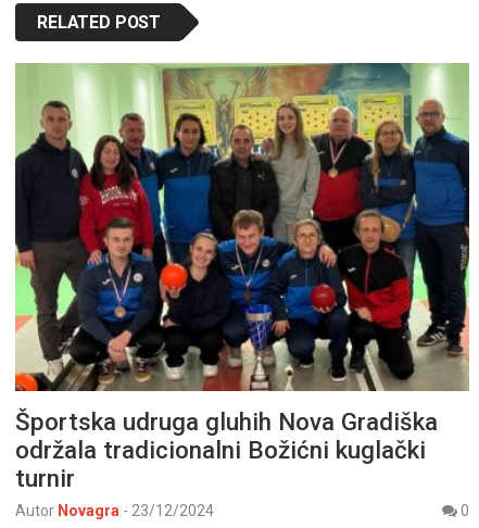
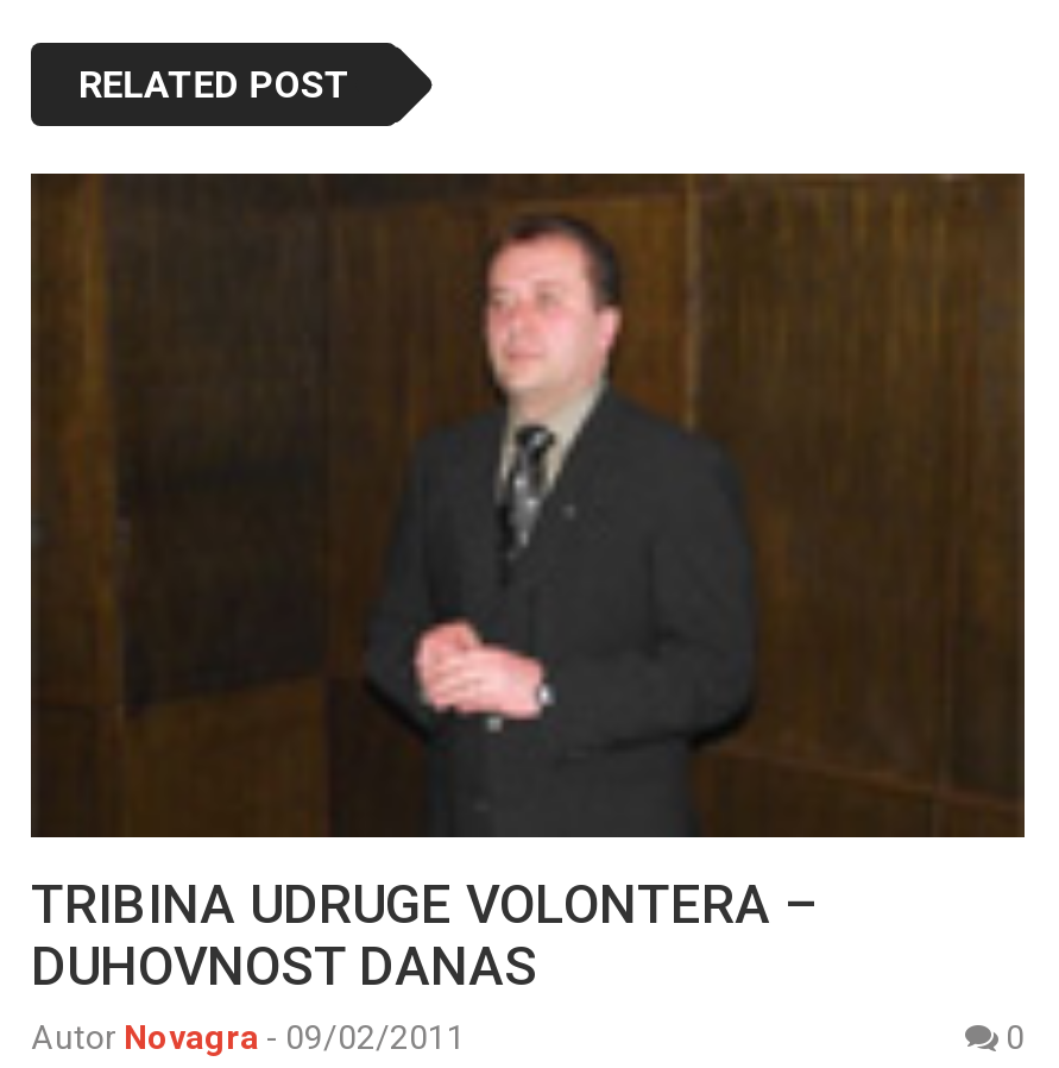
- [image]
- Športska udruga gluhih Nova Gradiška
- održala tradicionalni Božićni kuglački
- turnir
- Autor Novagra - 23/12/2024
+ [image]
+ TRIBINA UDRUGE VOLONTERA –
+ DUHOVNOST DANAS
+ Autor Novagra - 09/02/2011
